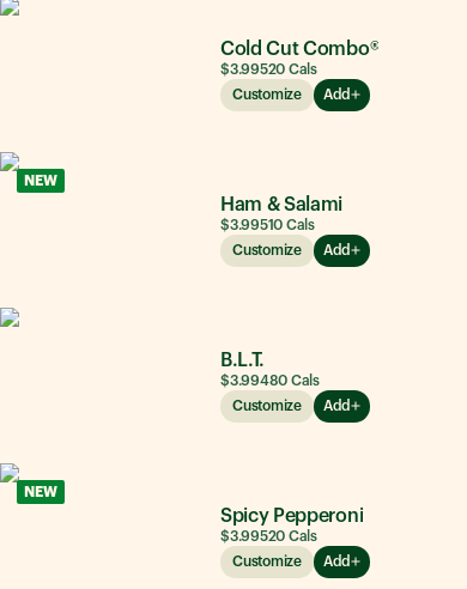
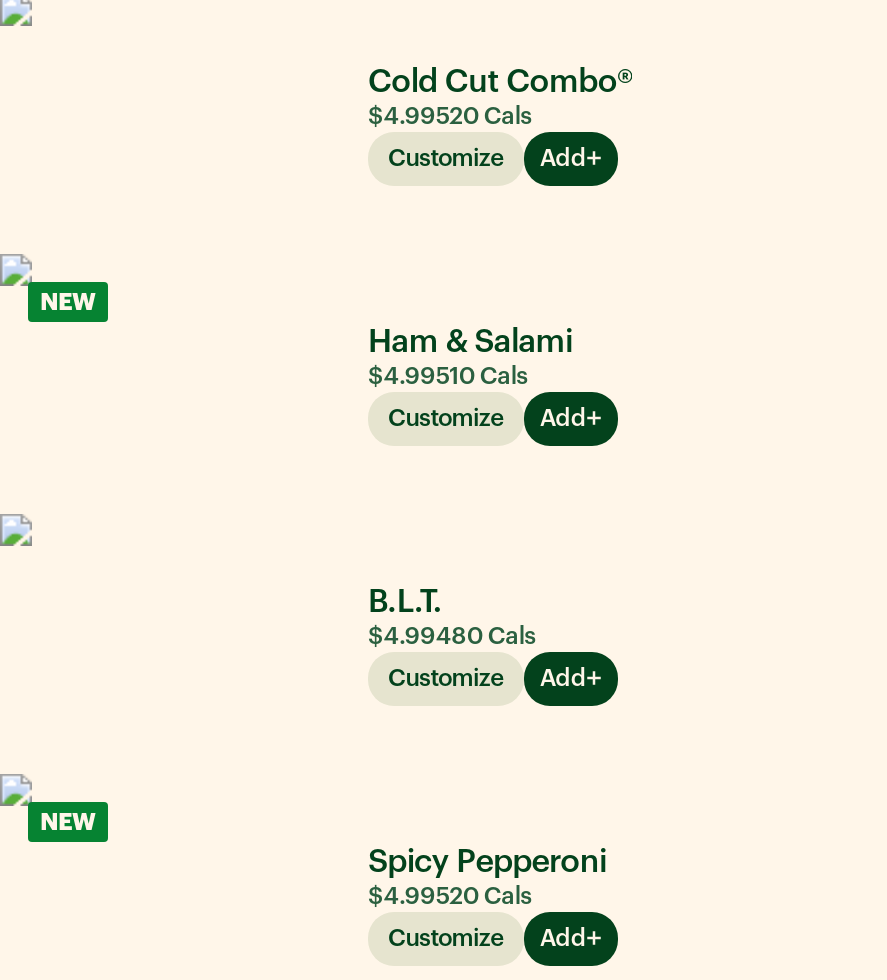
- $3.99520 Cals
+ $4.99520 Cals

- $3.99510 Cals
+ $4.99510 Cals

- $3.99480 Cals
+ $4.99480 Cals

- $3.99520 Cals
+ $4.99520 Cals
